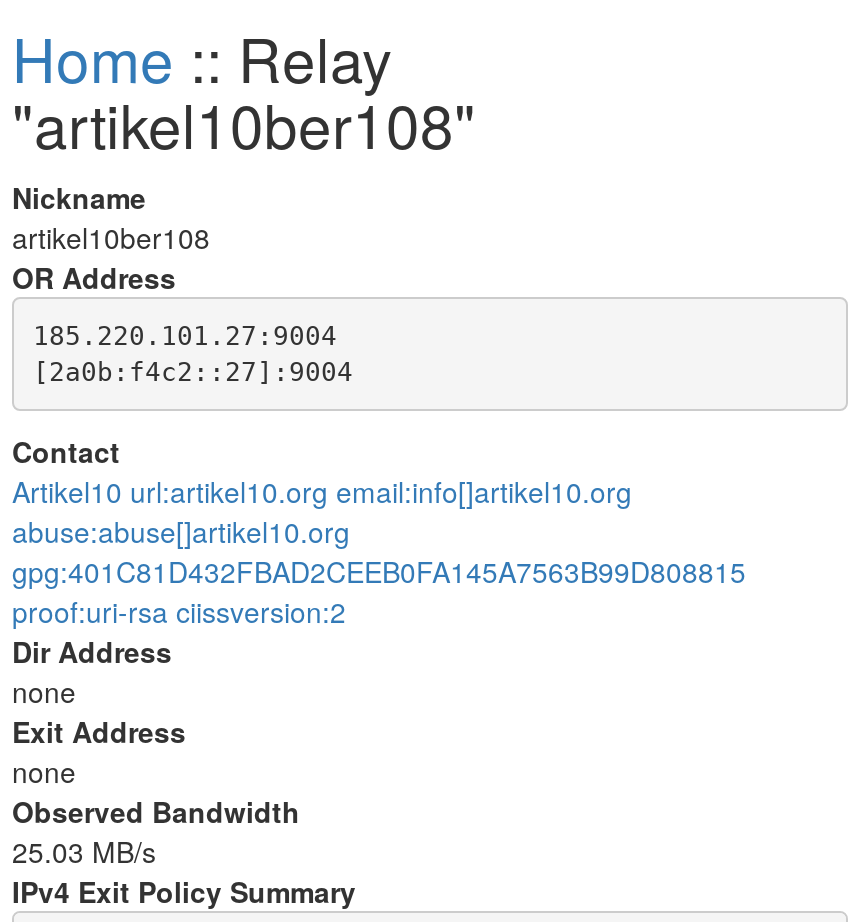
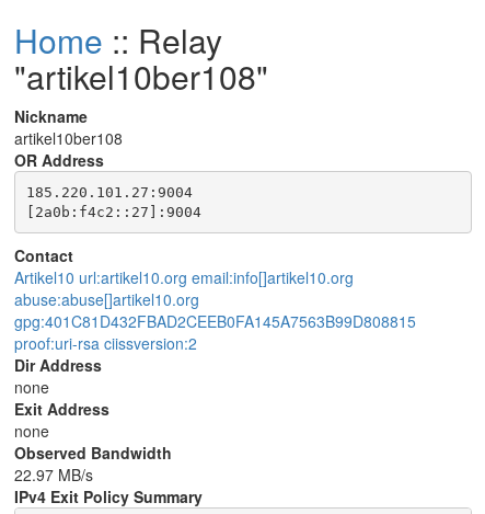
- 25.03 MB/s
+ 22.97 MB/s
